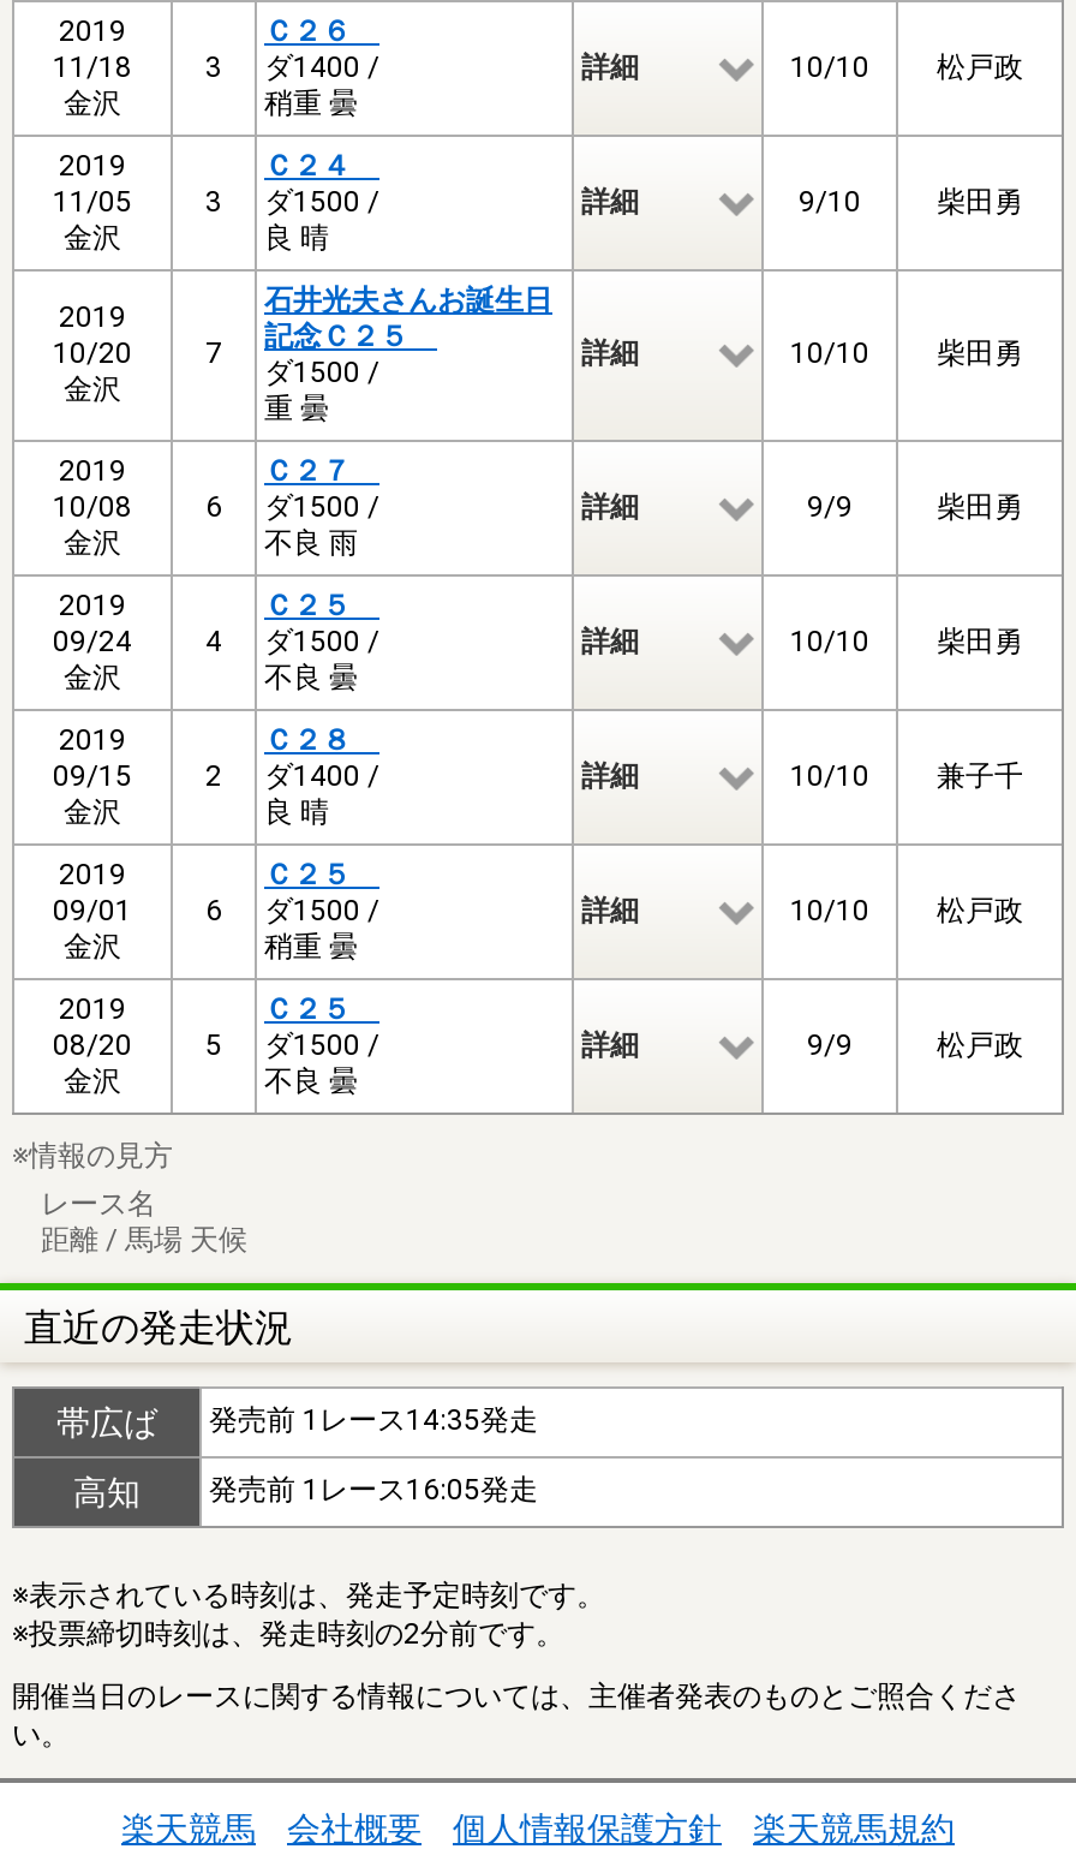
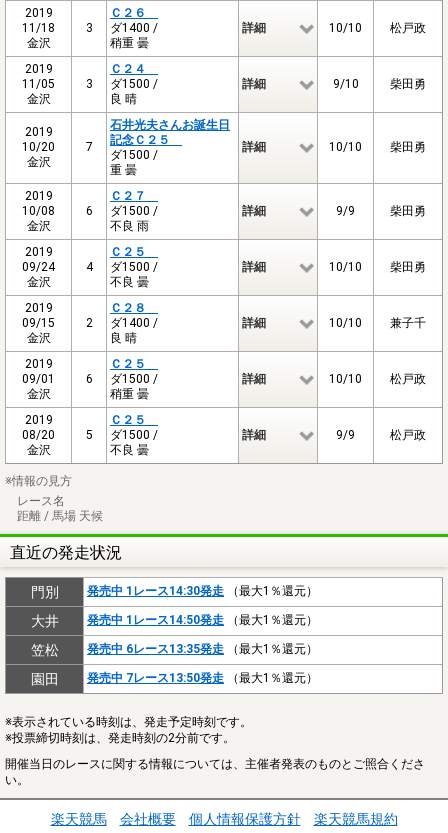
- 帯広ば
- 発売前 1レース14:35発走
- 高知
- 発売前 1レース16:05発走
+ 門別
+ 発売中 1レース14:30発走（最大1％還元）
+ 大井
+ 発売中 1レース14:50発走（最大1％還元）
+ 笠松
+ 発売中 6レース13:35発走（最大1％還元）
+ 園田
+ 発売中 7レース13:50発走（最大1％還元）
